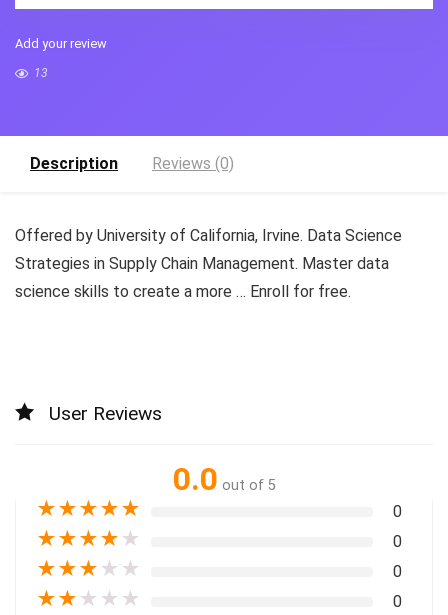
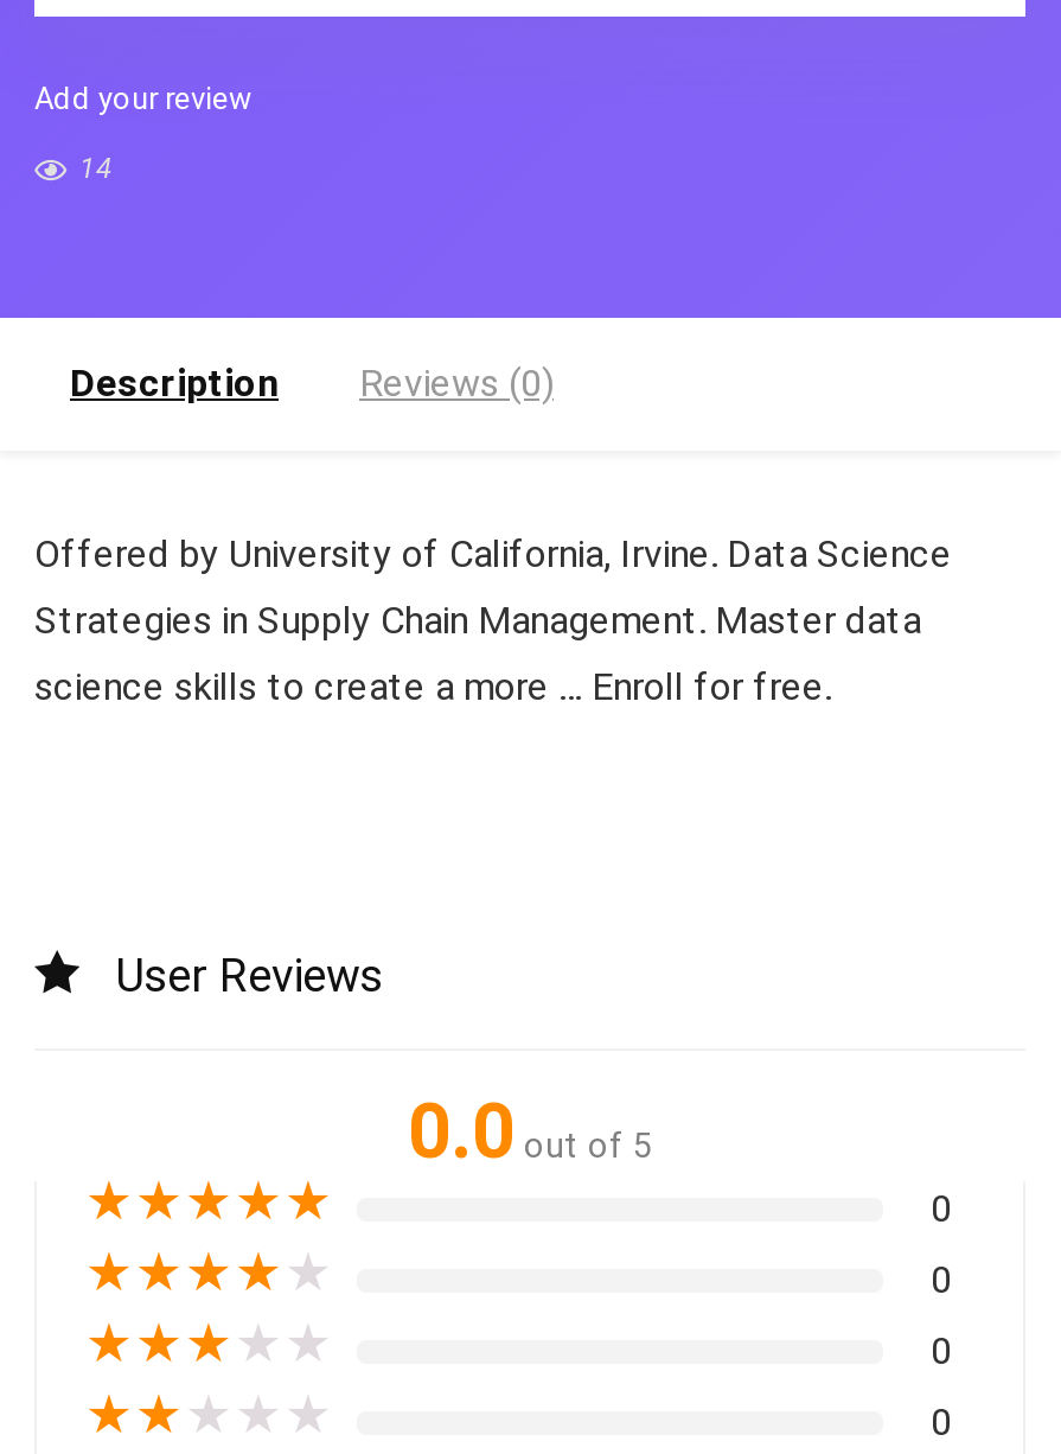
- 13
+ 14
